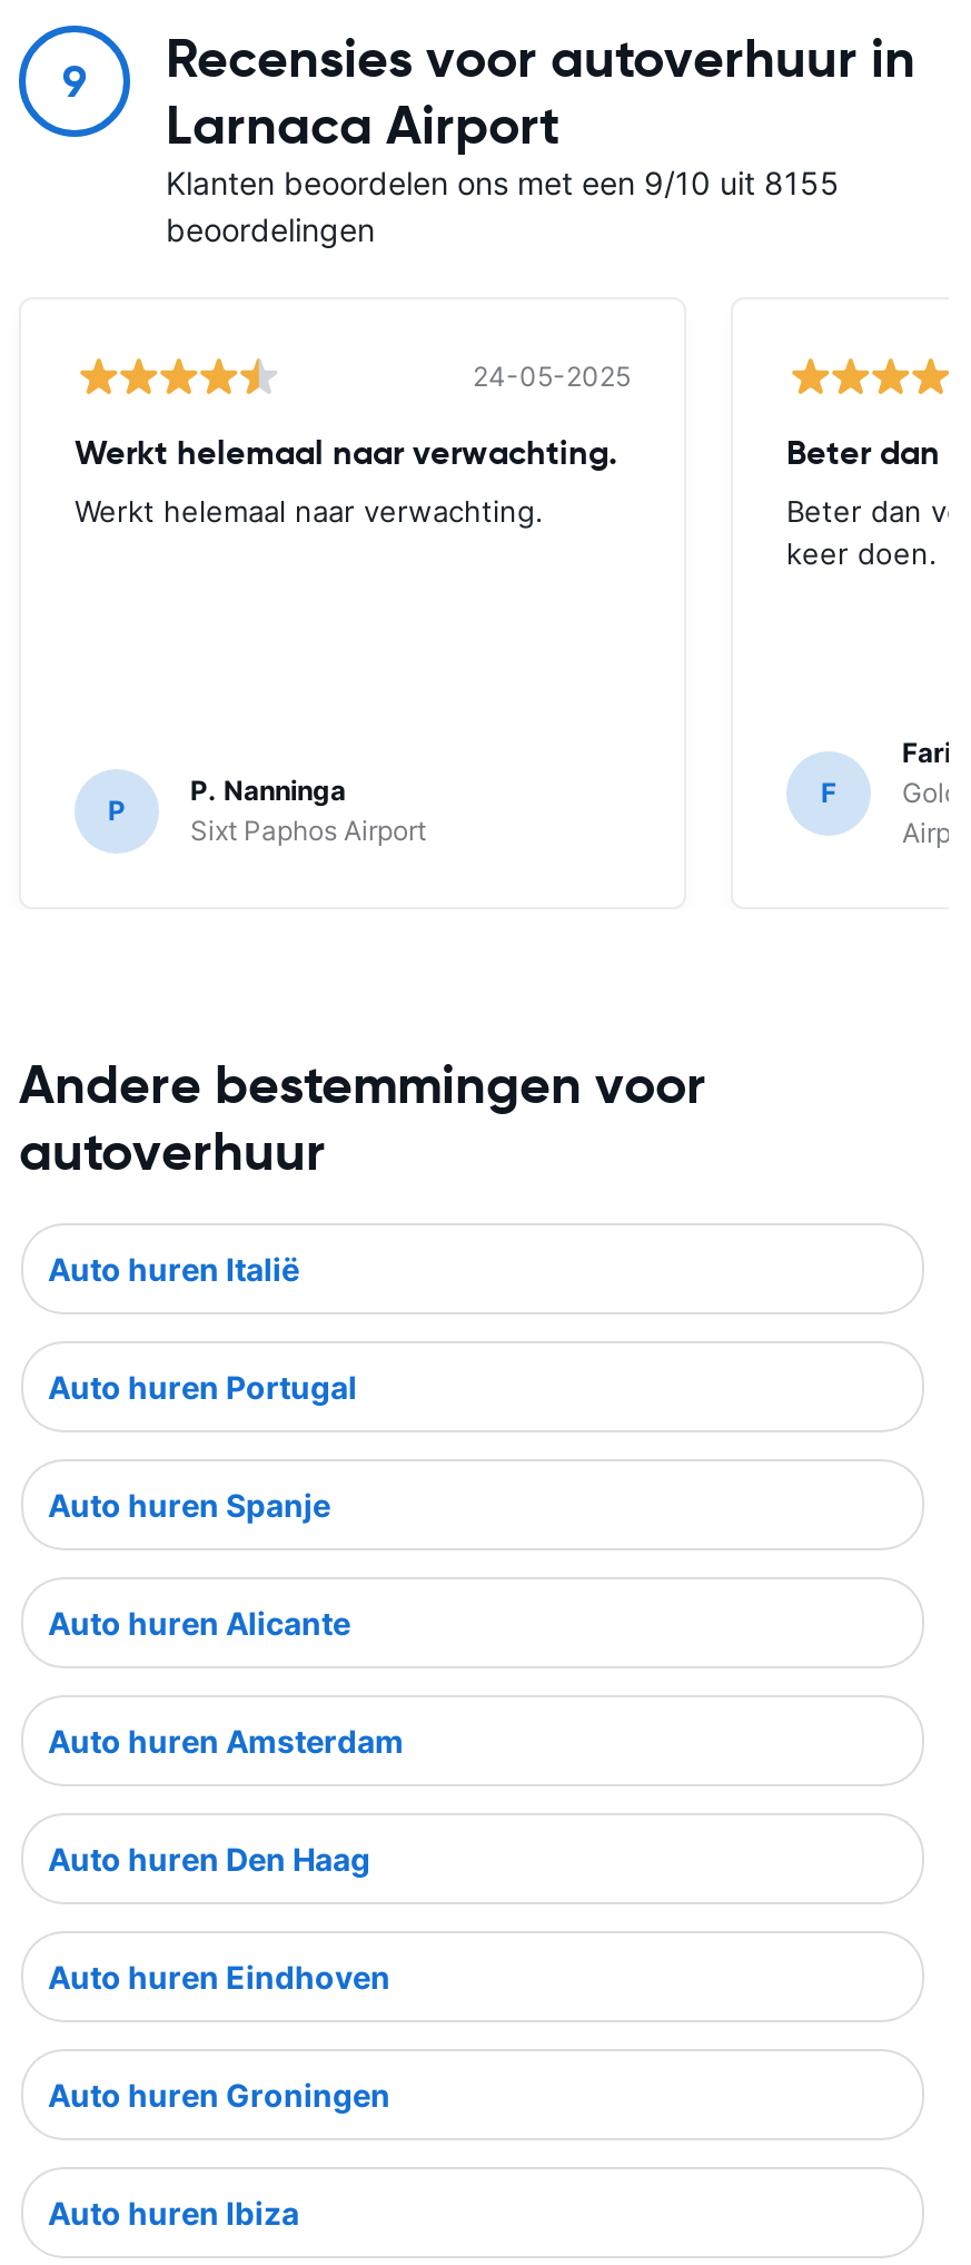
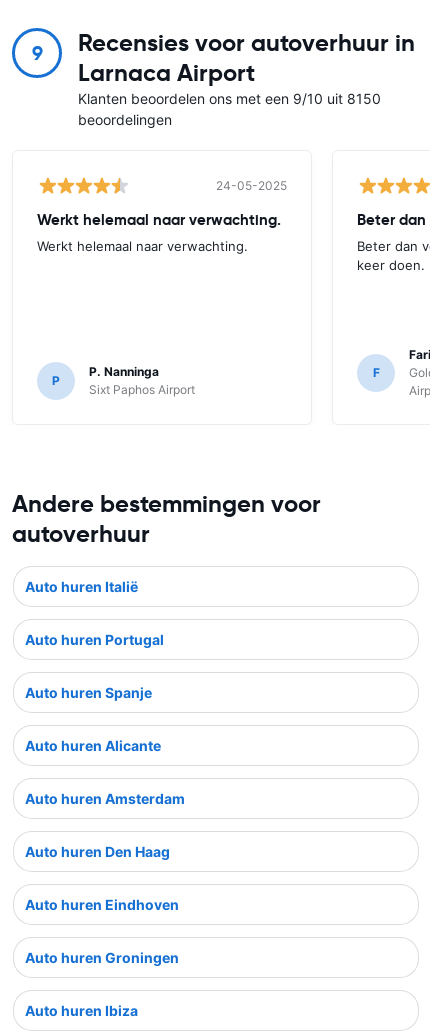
- Klanten beoordelen ons met een 9/10 uit 8155
+ Klanten beoordelen ons met een 9/10 uit 8150
